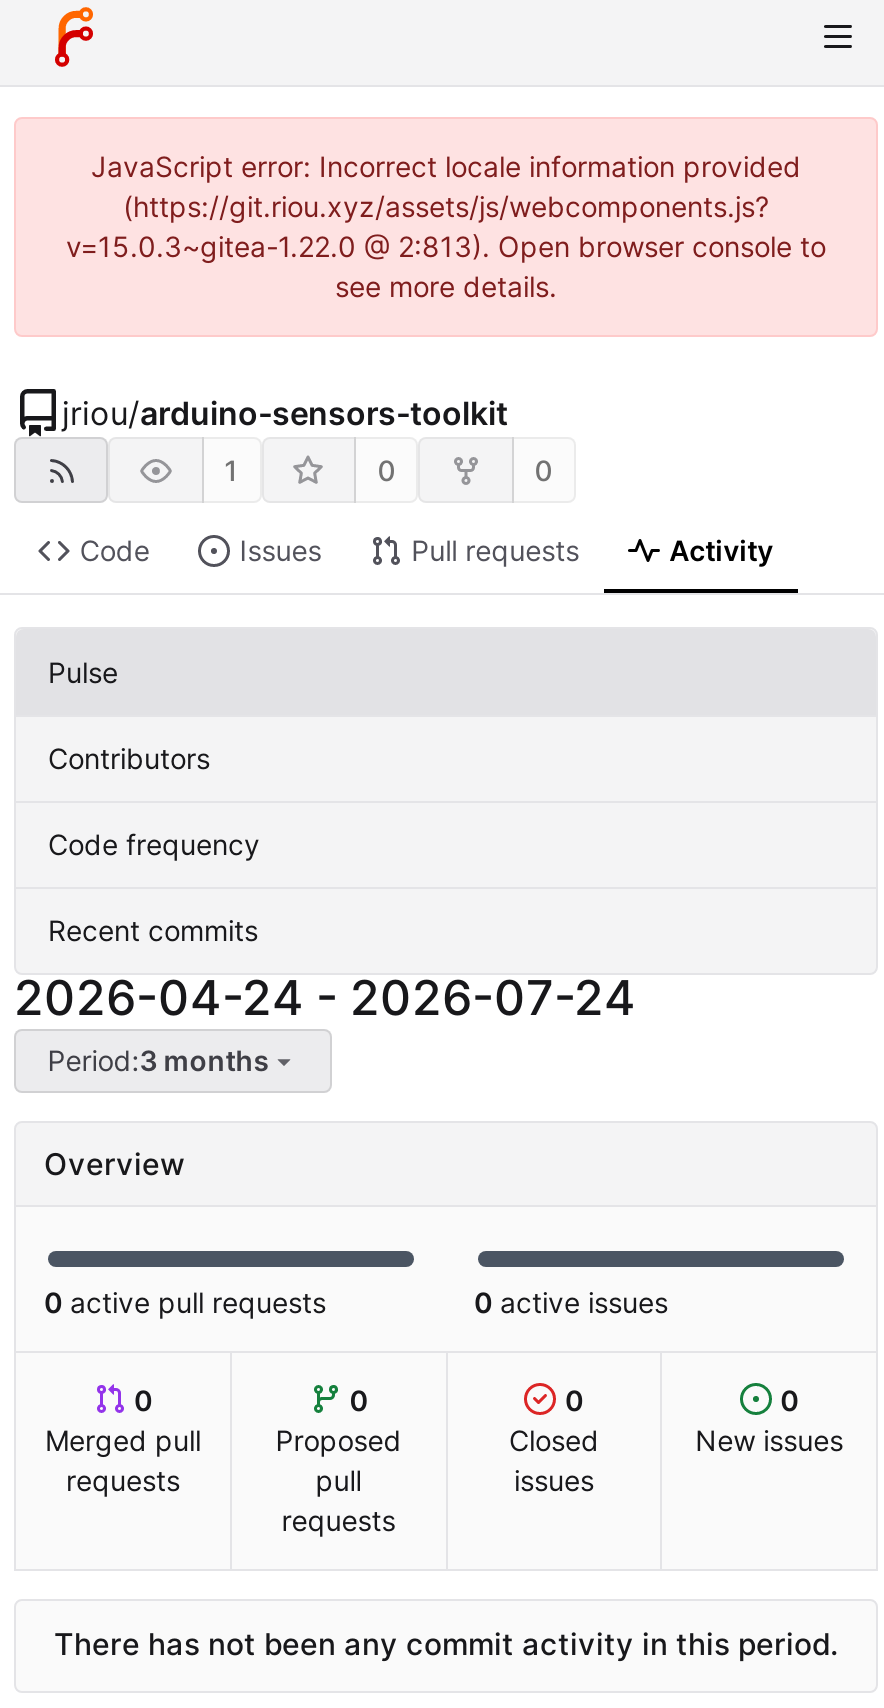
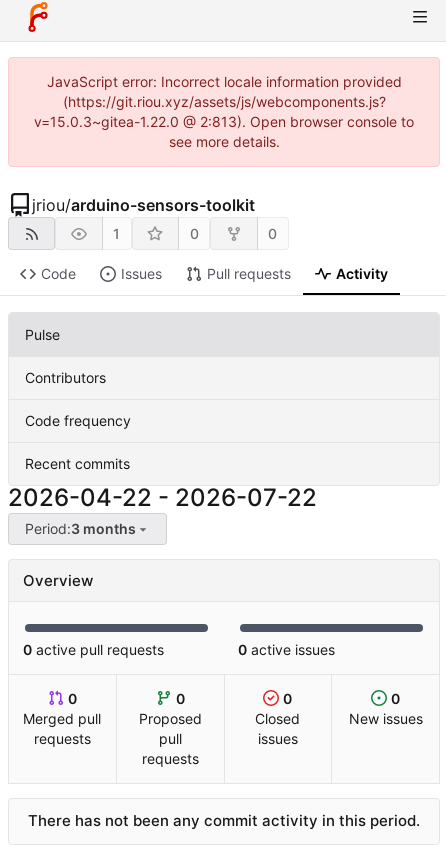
- 2026-04-24 - 2026-07-24
+ 2026-04-22 - 2026-07-22
